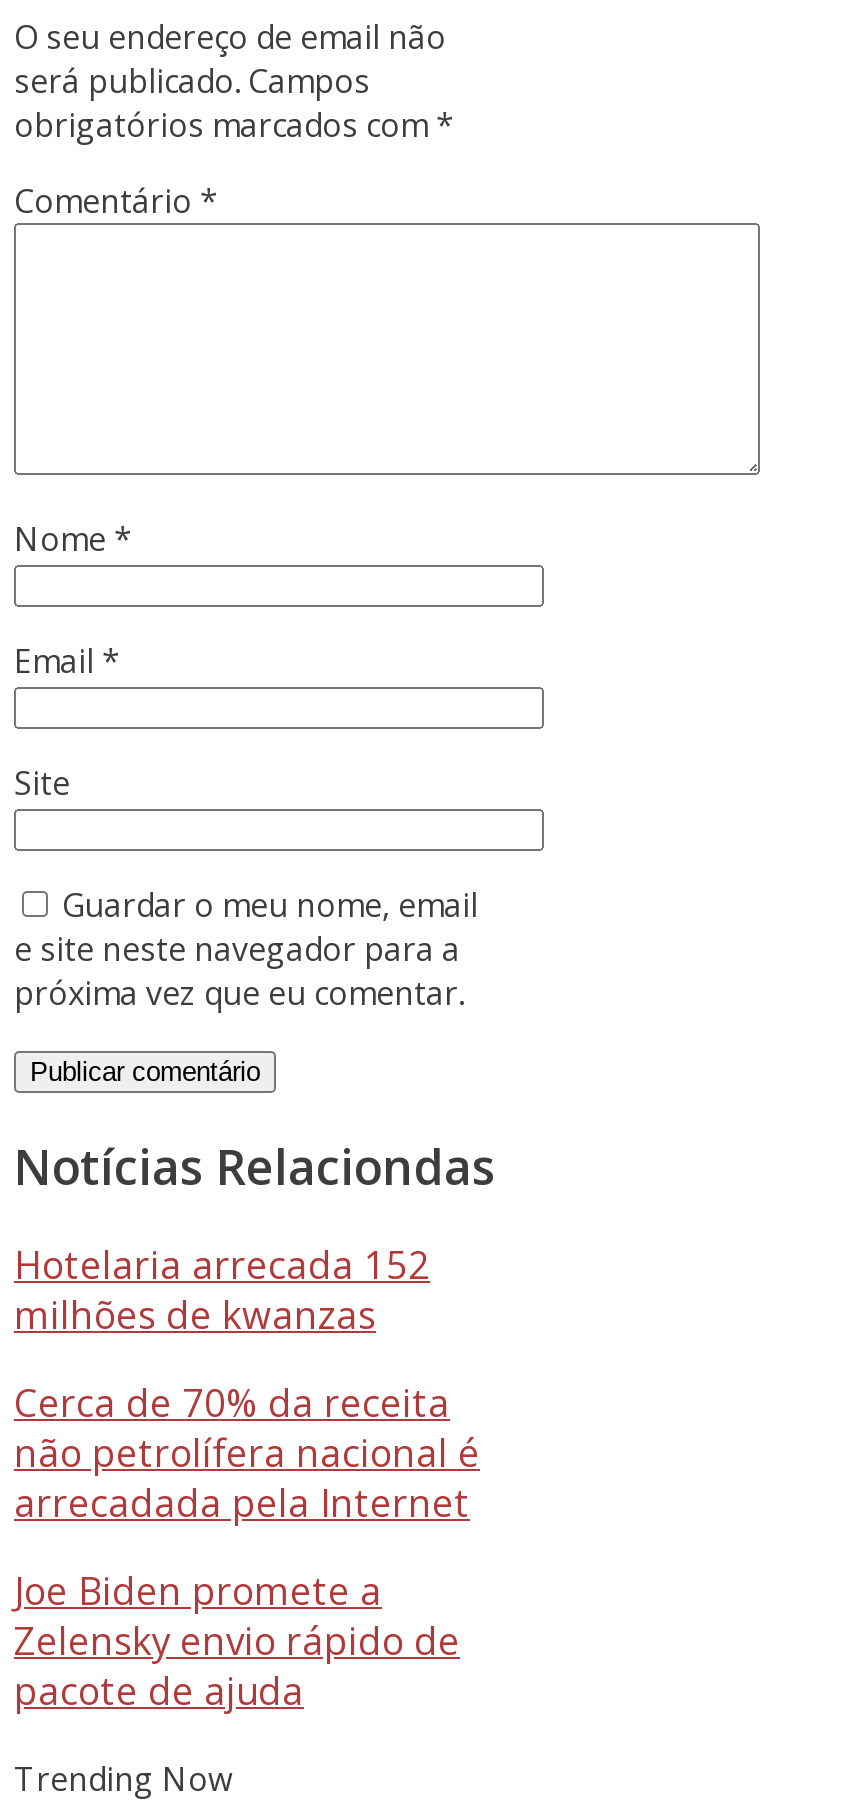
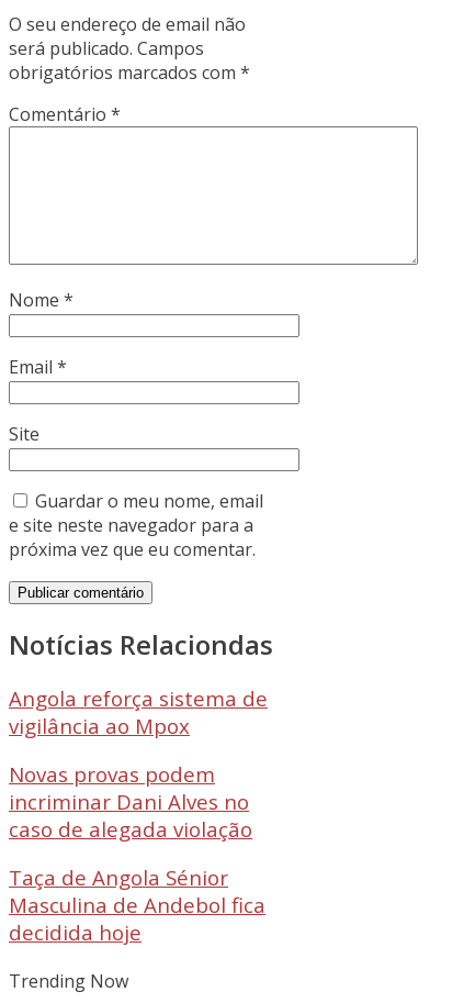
- Hotelaria arrecada 152
- milhões de kwanzas
+ Angola reforça sistema de
+ vigilância ao Mpox

- Cerca de 70% da receita
- não petrolífera nacional é
- arrecadada pela Internet
+ Novas provas podem
+ incriminar Dani Alves no
+ caso de alegada violação

- Joe Biden promete a
- Zelensky envio rápido de
- pacote de ajuda
+ Taça de Angola Sénior
+ Masculina de Andebol fica
+ decidida hoje
